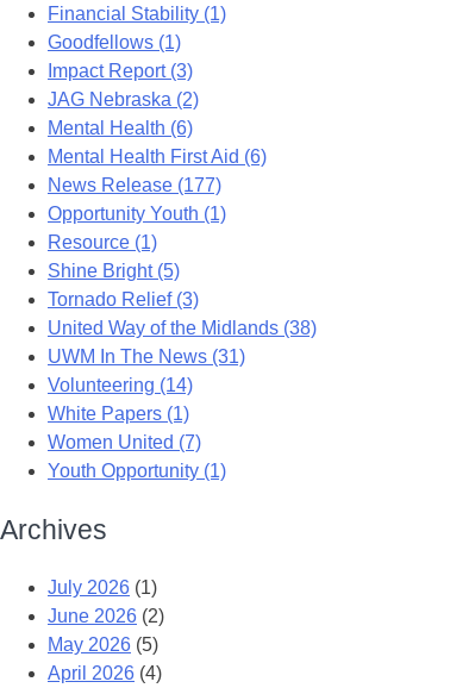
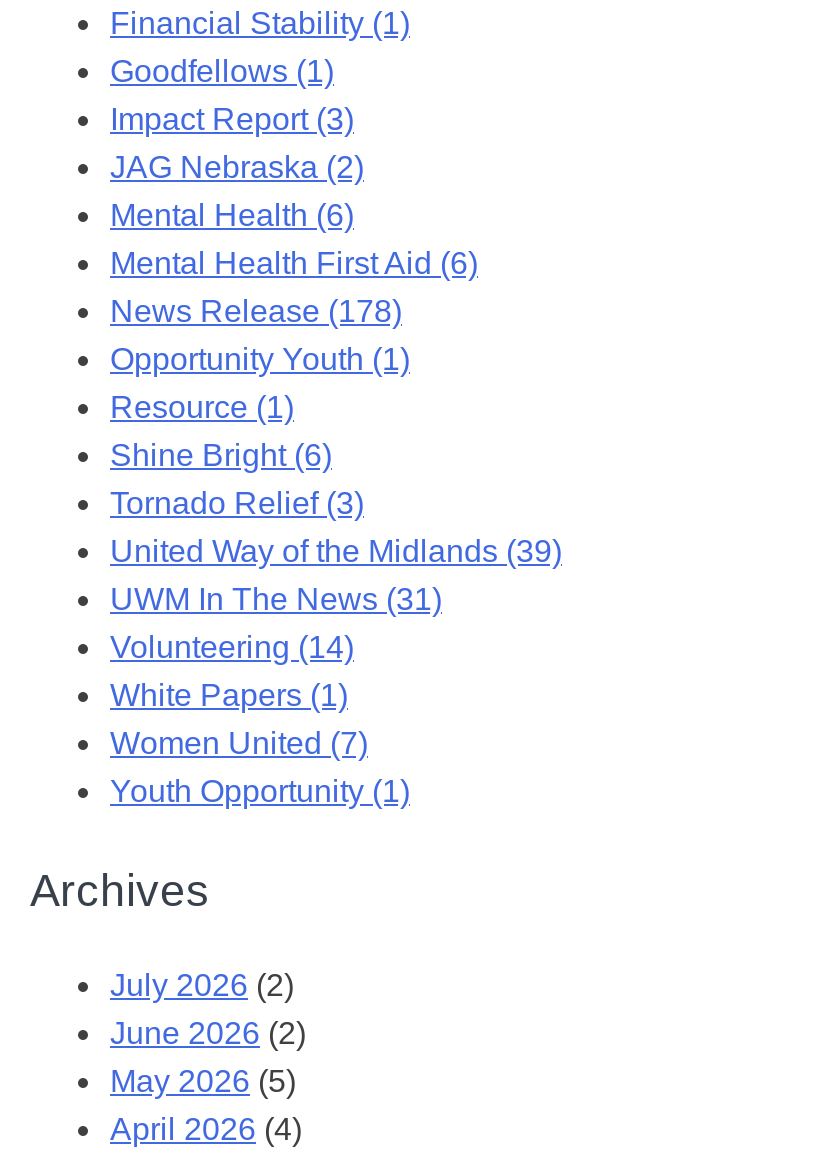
- News Release (177)
+ News Release (178)

- Shine Bright (5)
+ Shine Bright (6)

- United Way of the Midlands (38)
+ United Way of the Midlands (39)

- July 2026 (1)
+ July 2026 (2)
